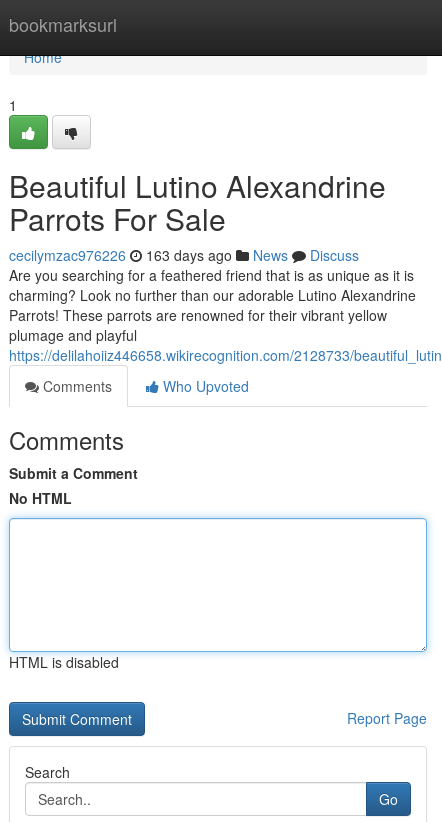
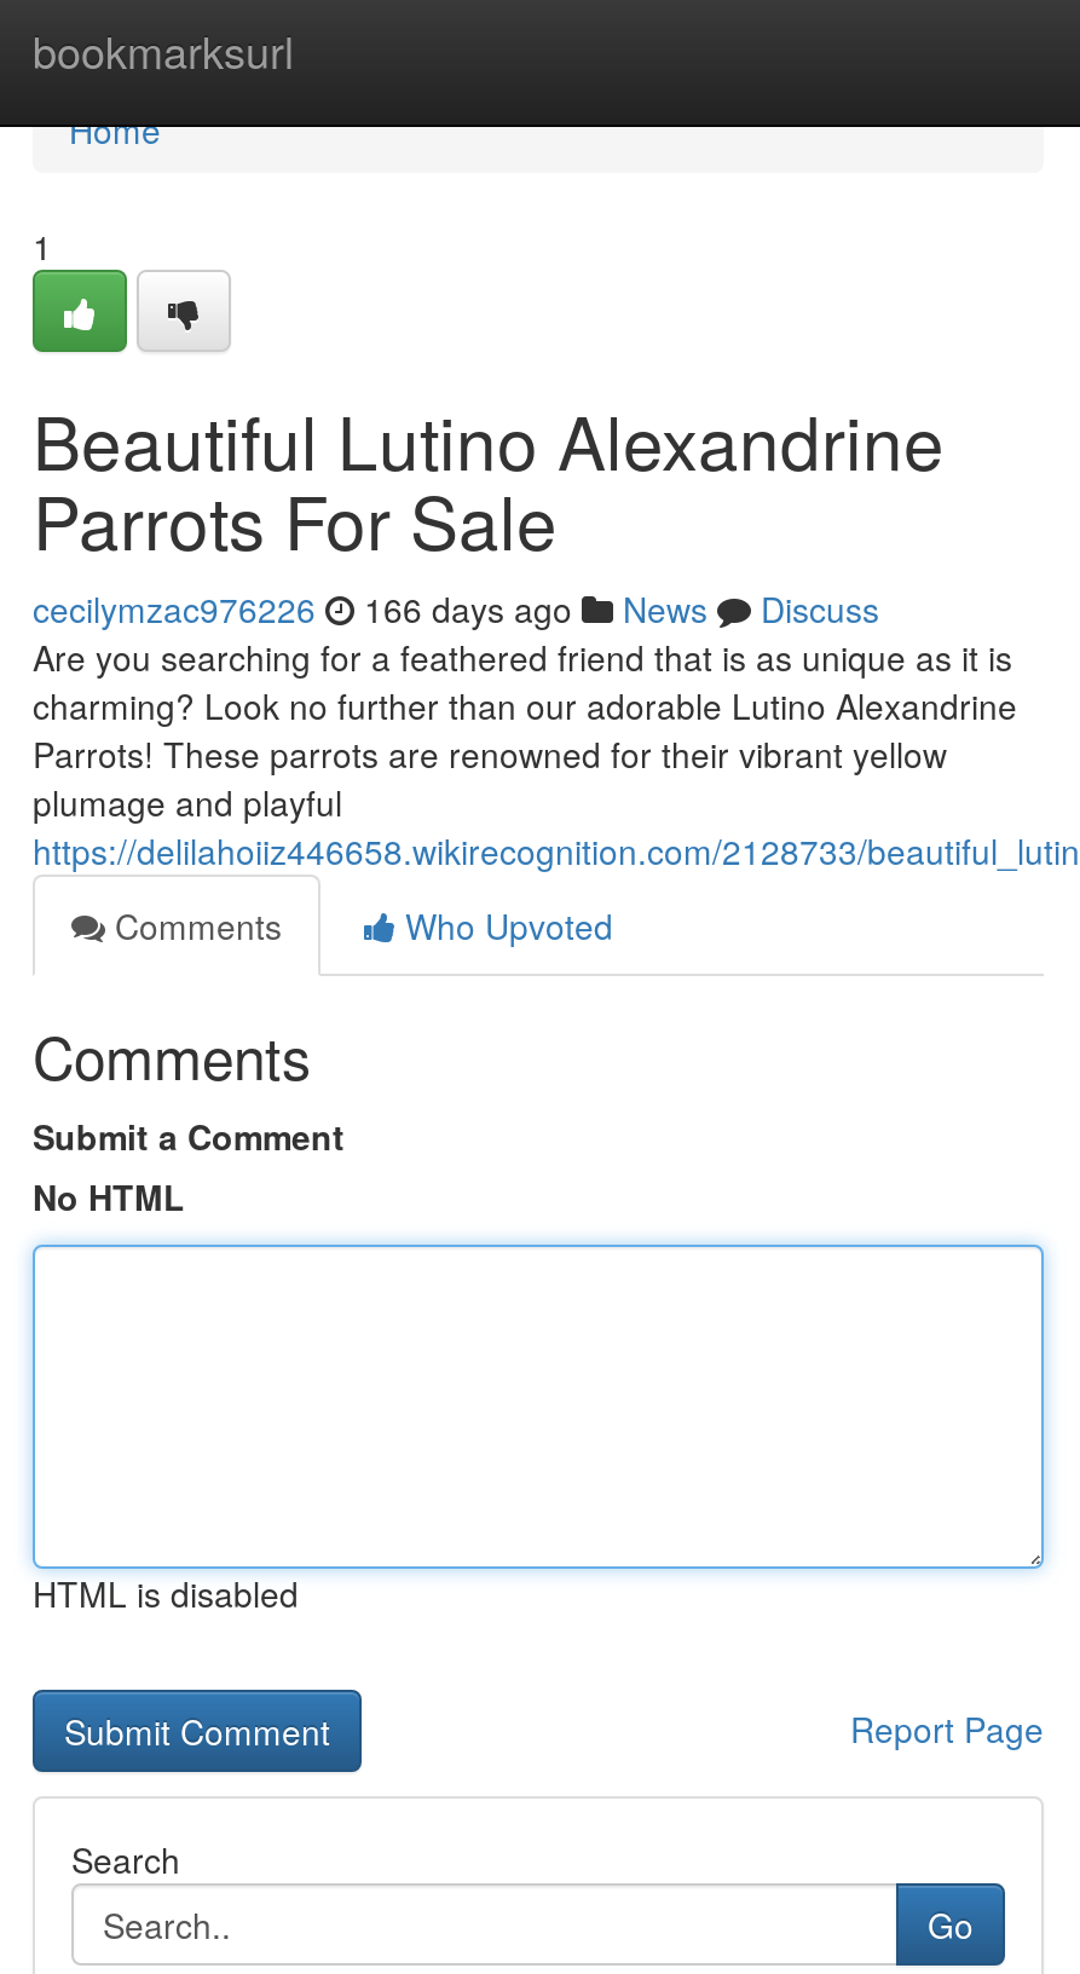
- cecilymzac976226 163 days ago News Discuss
+ cecilymzac976226 166 days ago News Discuss
